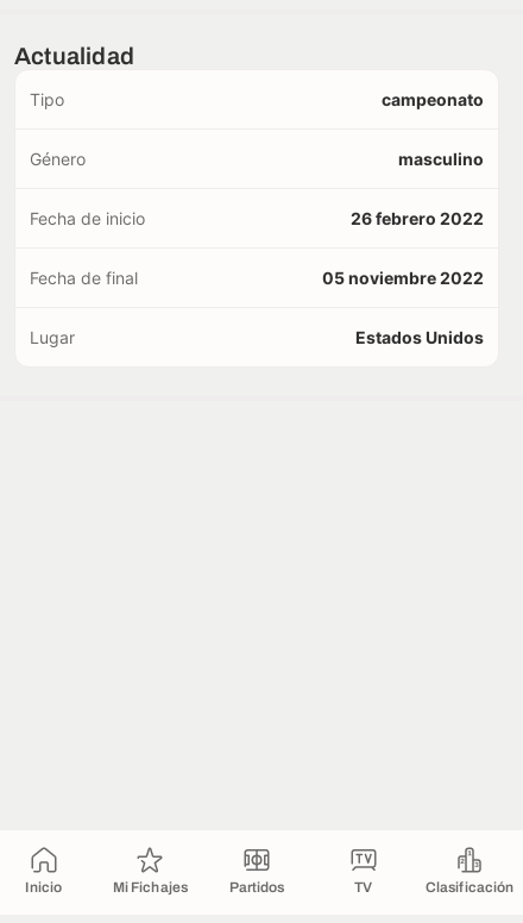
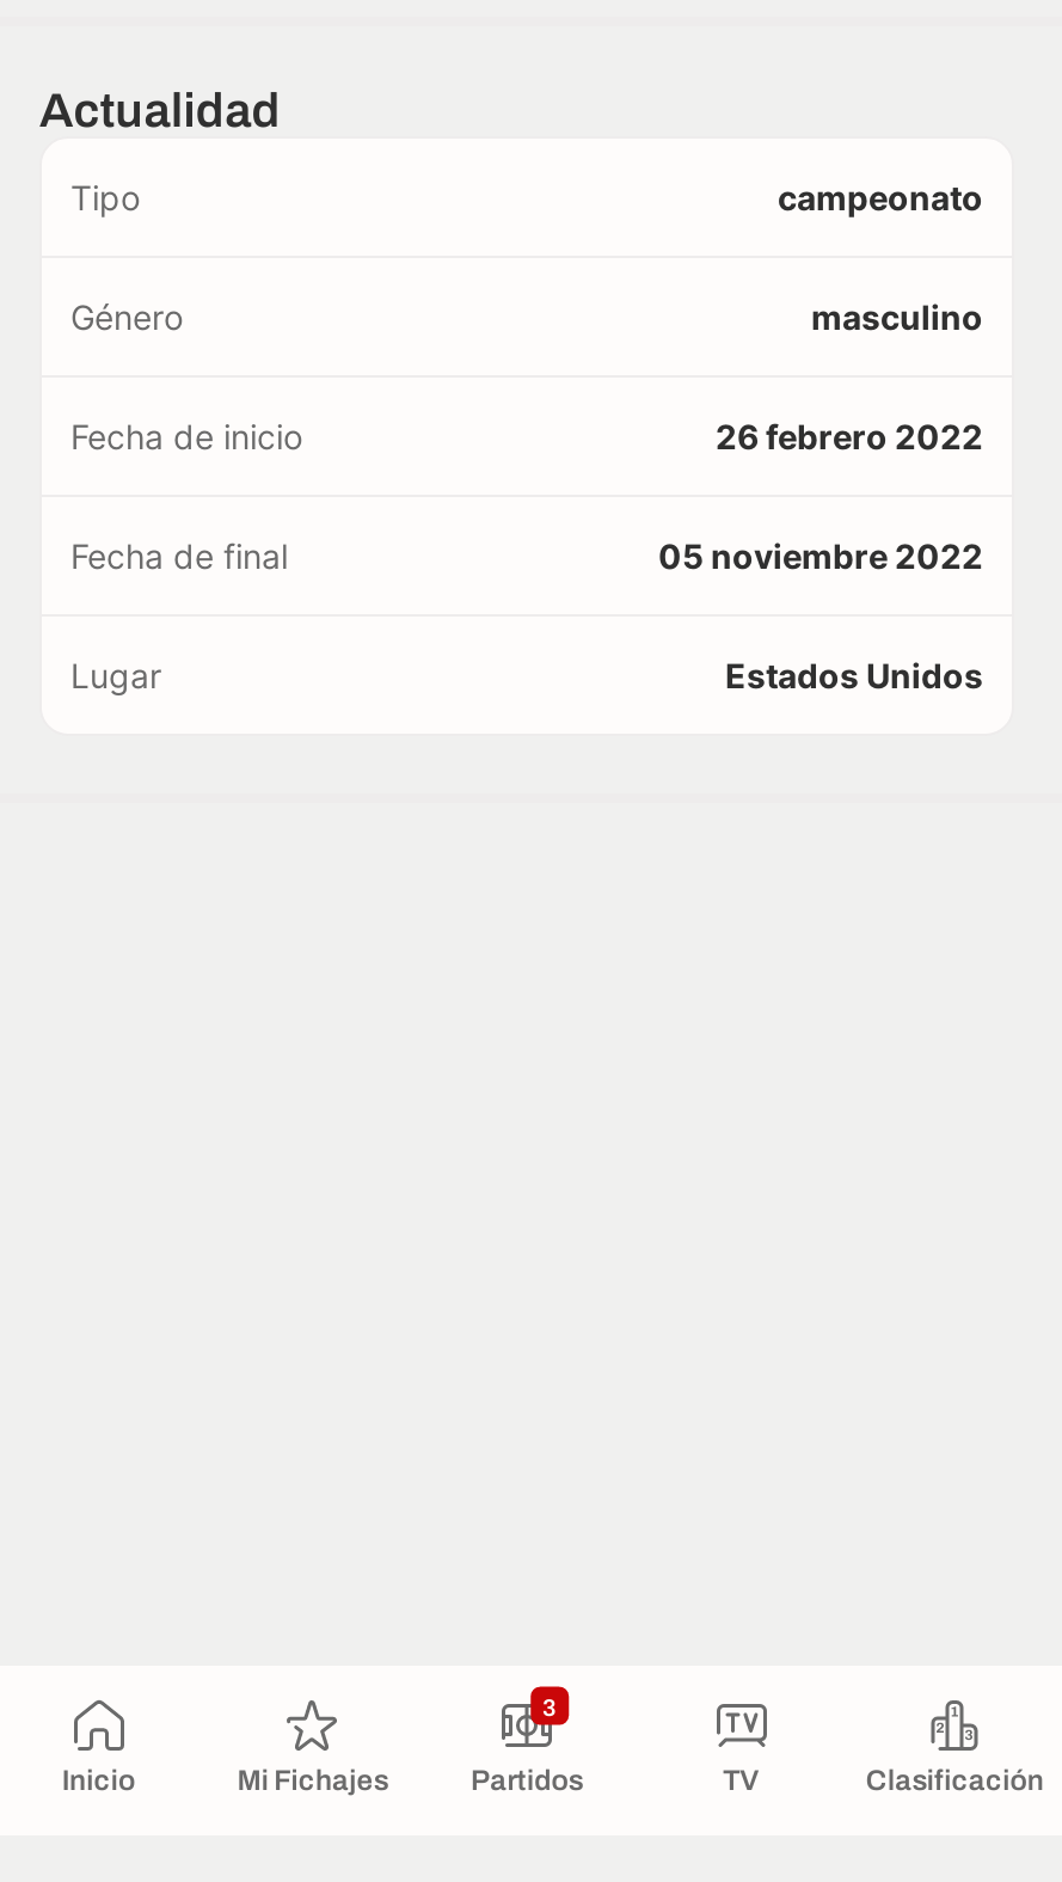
+ 3
